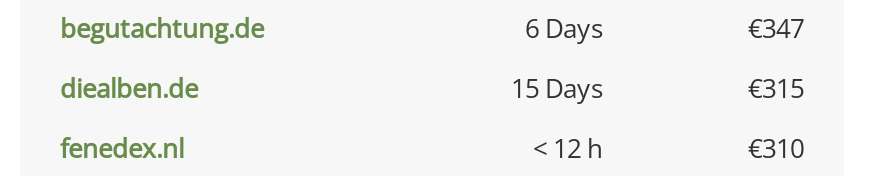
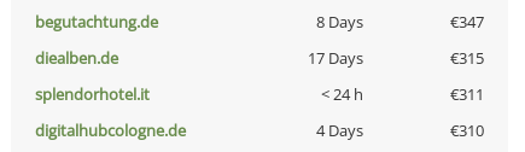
- 6 Days
+ 8 Days

- 15 Days
+ 17 Days

- fenedex.nl
- < 12 h
+ splendorhotel.it
+ < 24 h
+ €311
+ digitalhubcologne.de
+ 4 Days
